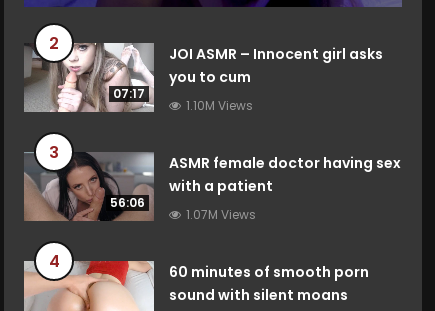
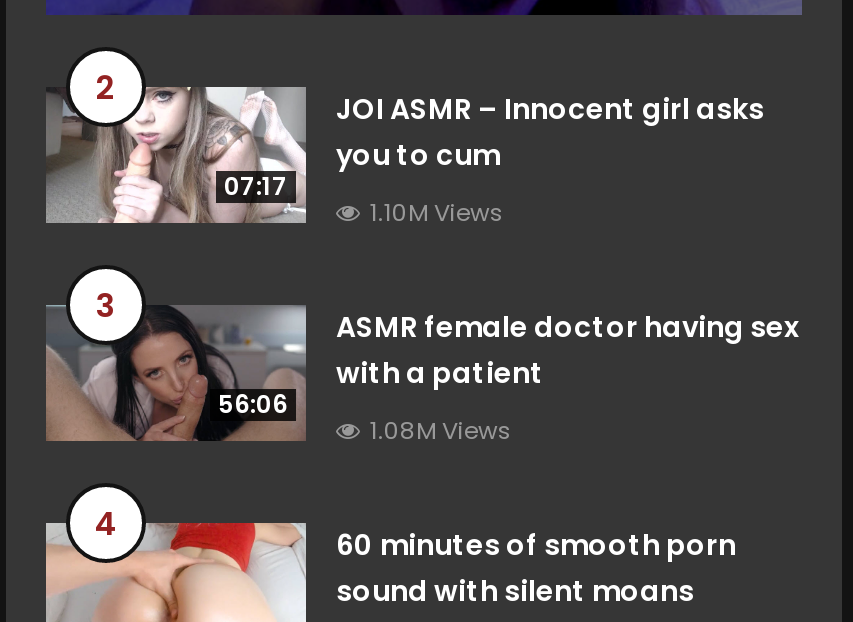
- 1.07M Views
+ 1.08M Views
